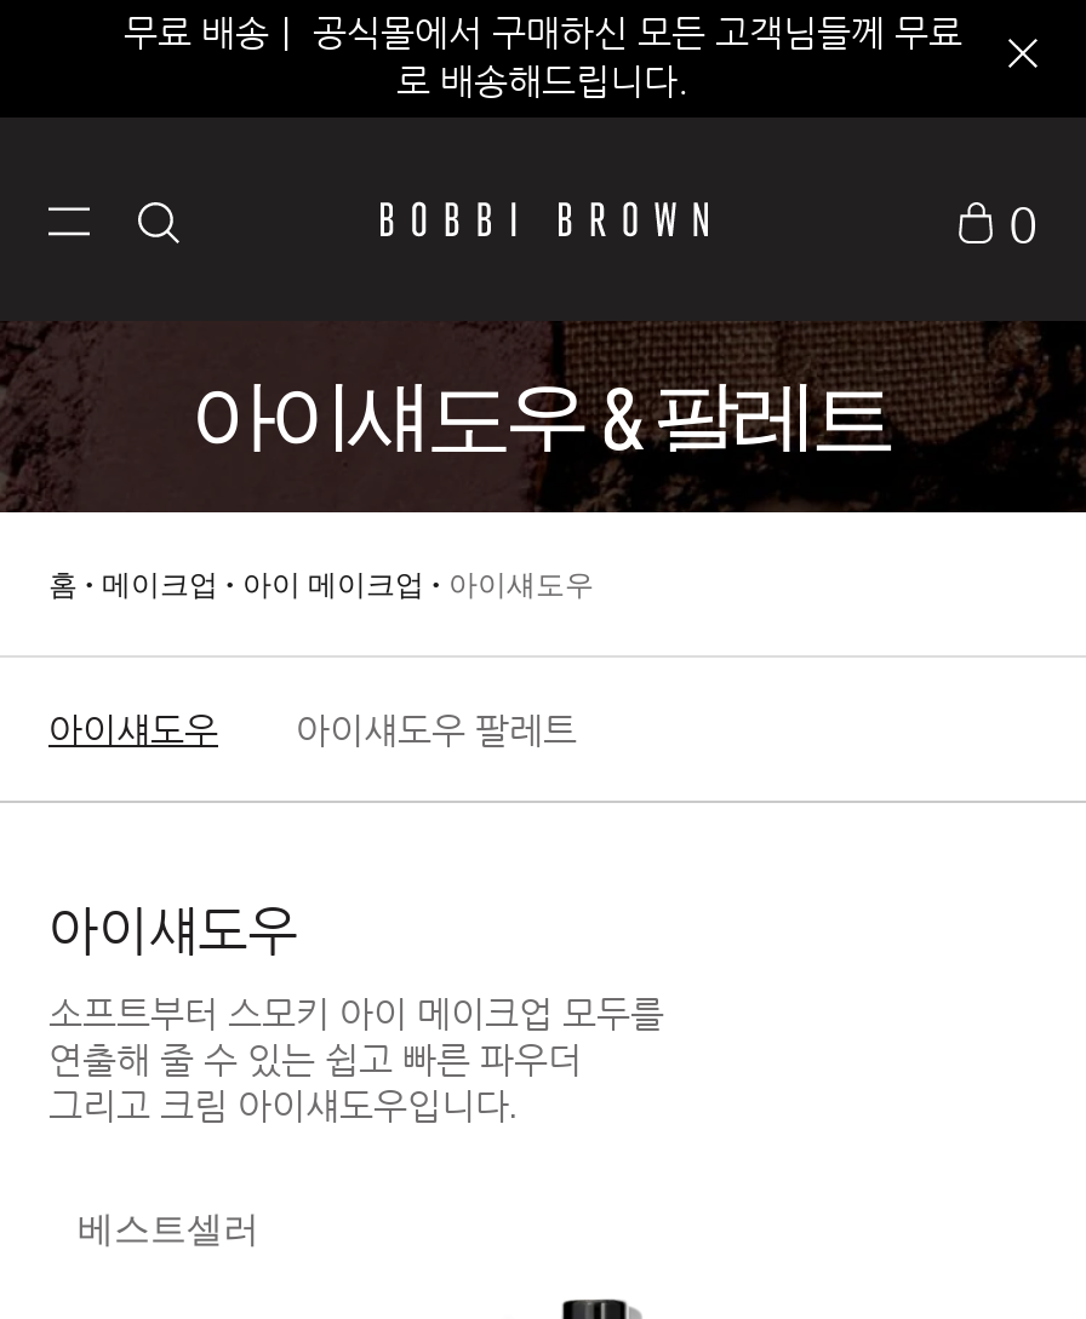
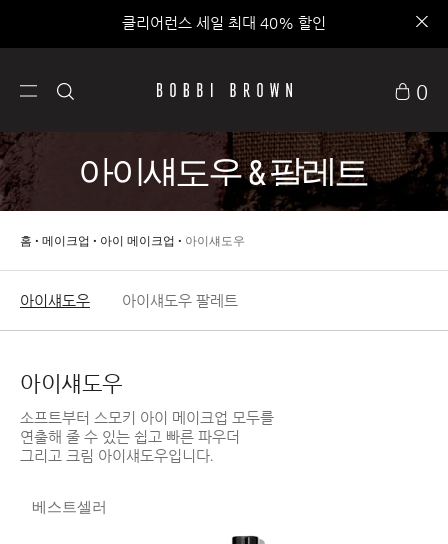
- 무료 배송｜ 공식몰에서 구매하신 모든 고객님들께 무료
- 로 배송해드립니다.
+ 클리어런스 세일 최대 40% 할인
